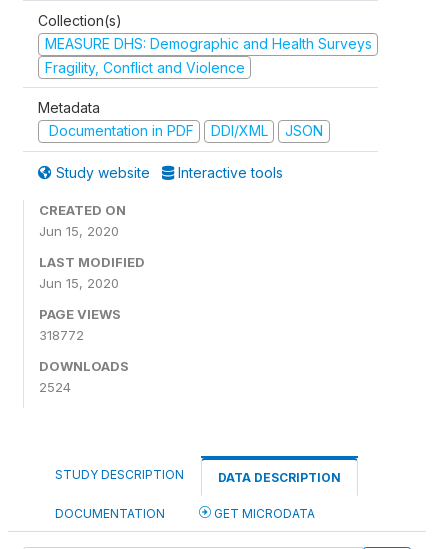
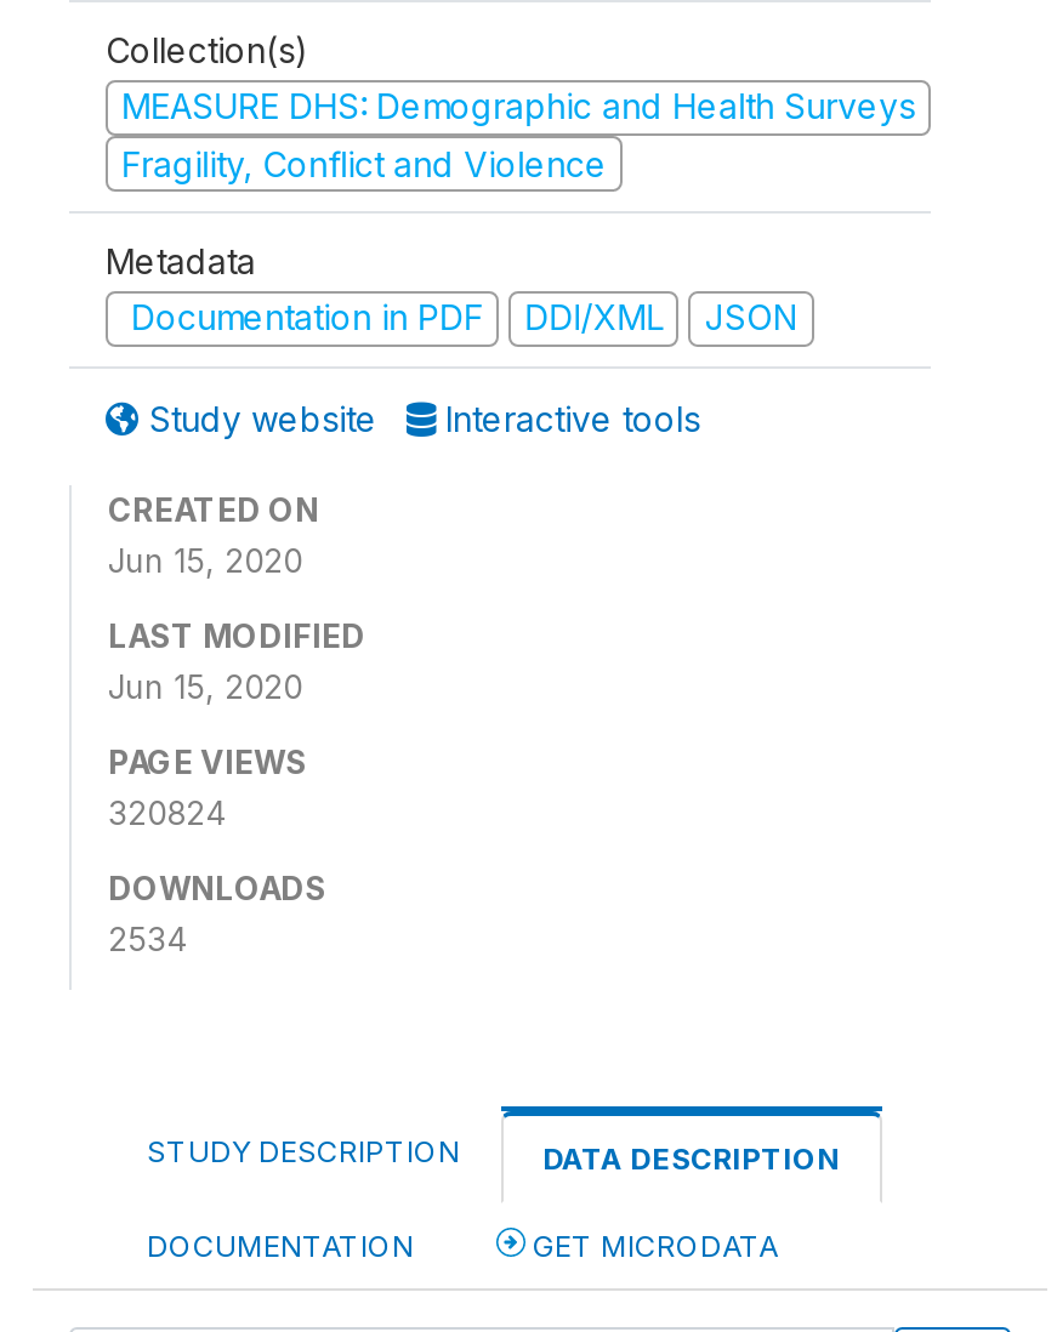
- 318772
+ 320824

- 2524
+ 2534
